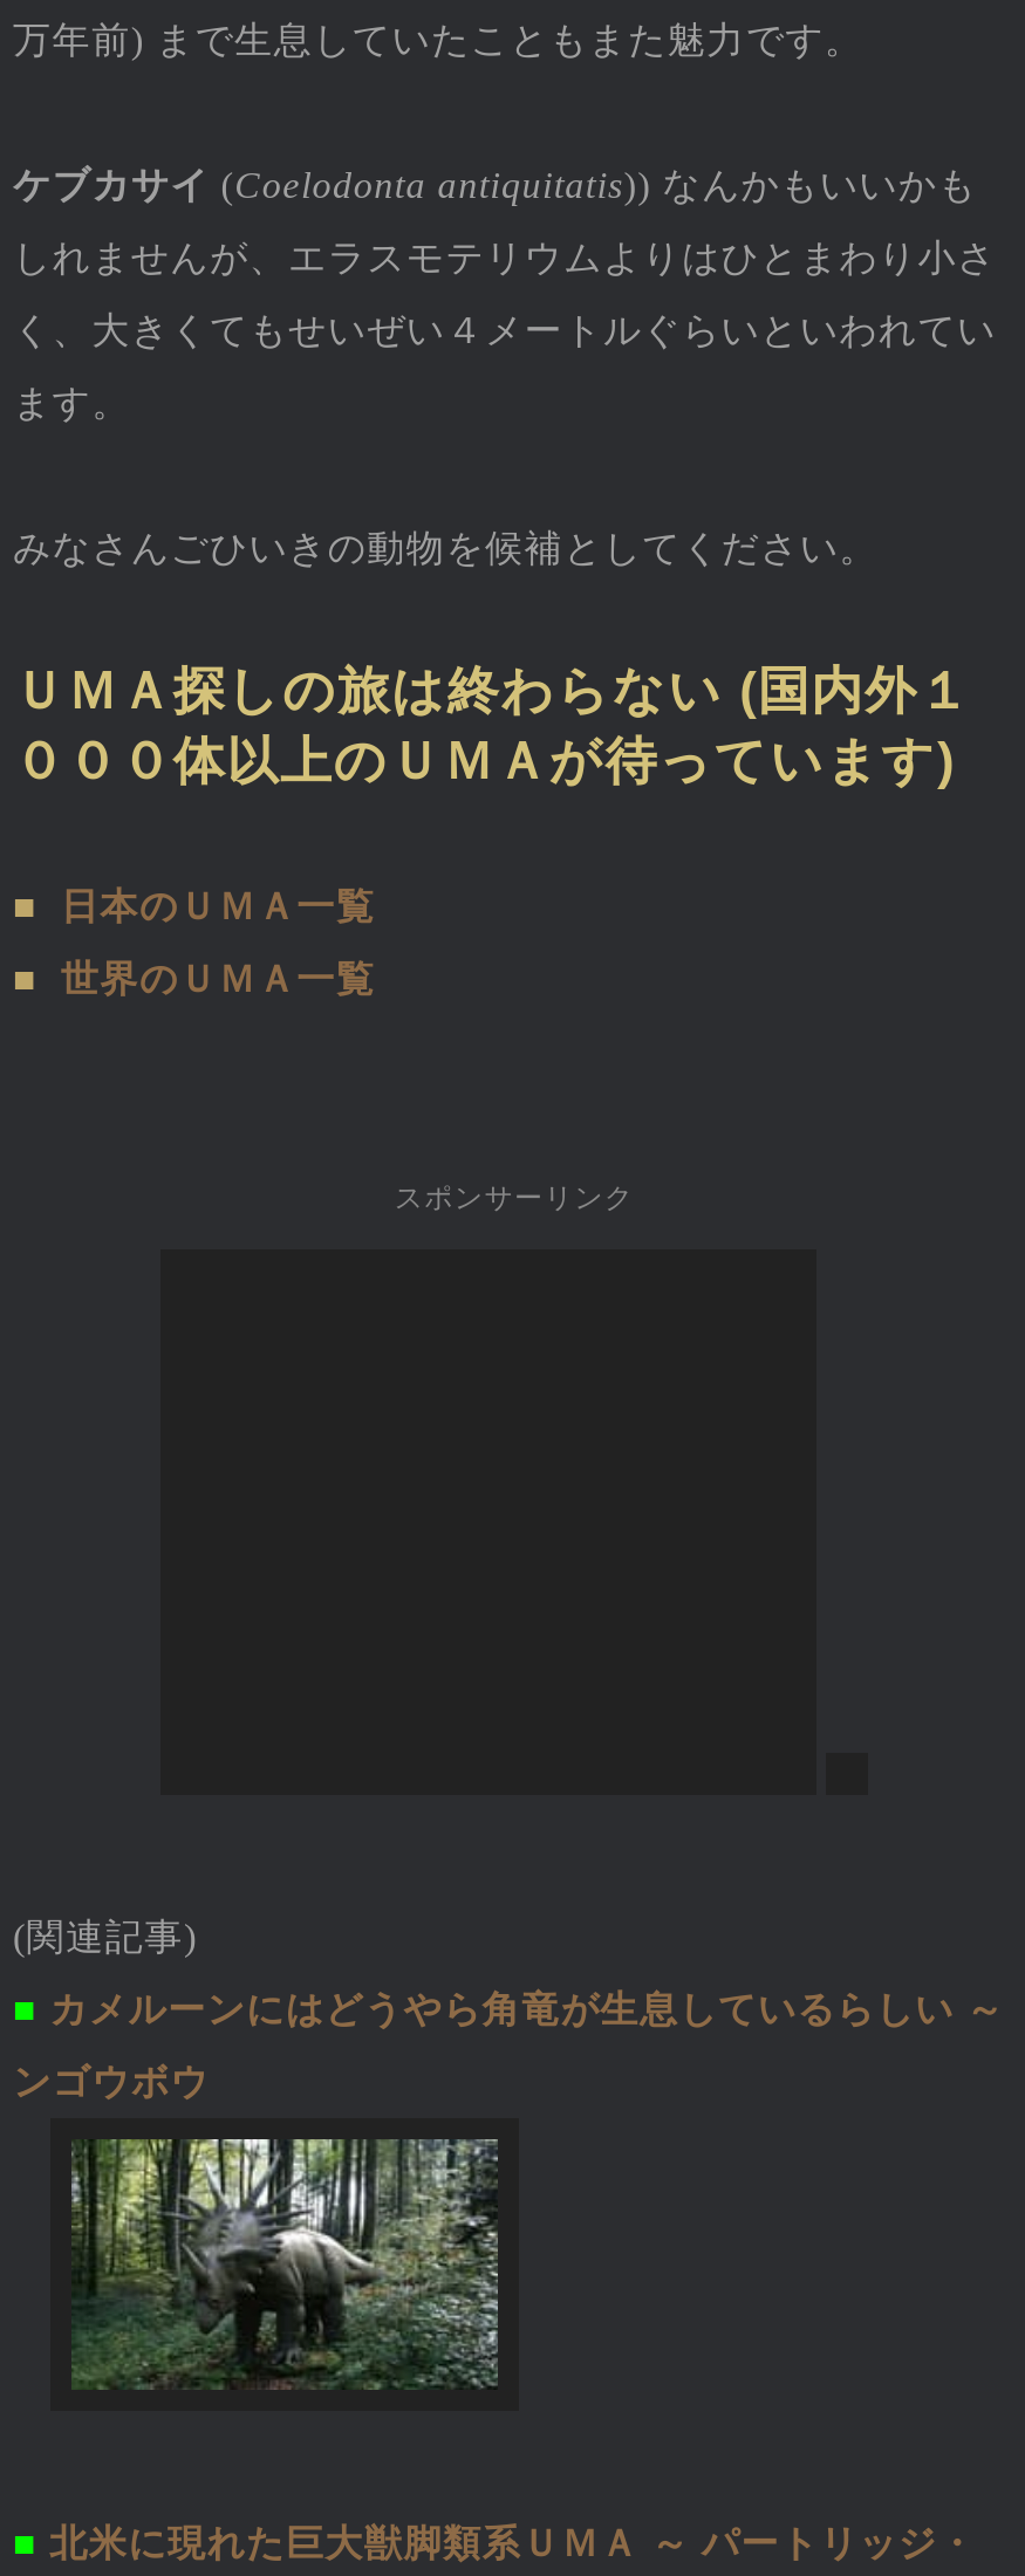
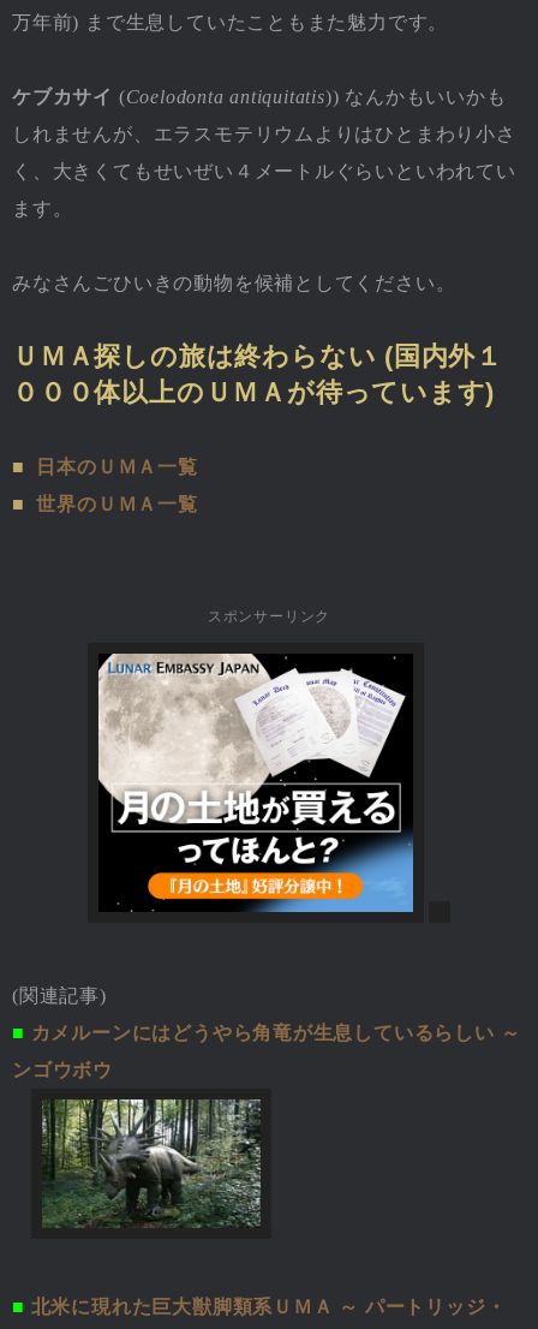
+ [image]
